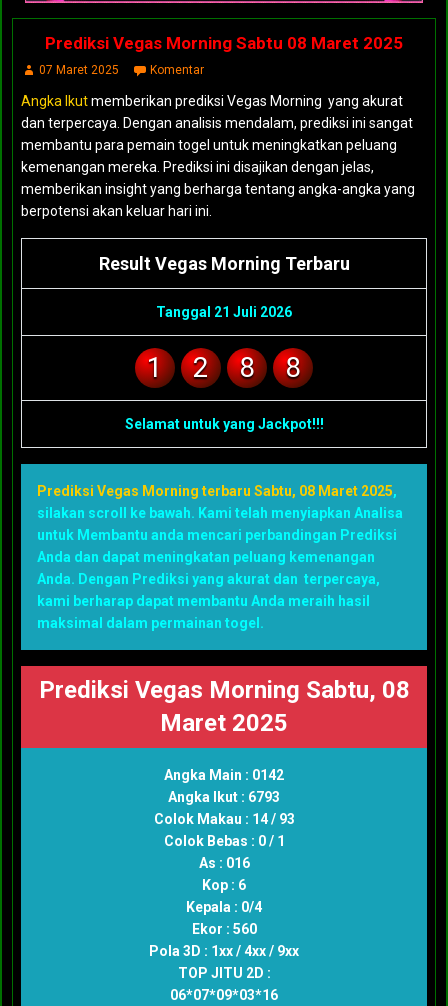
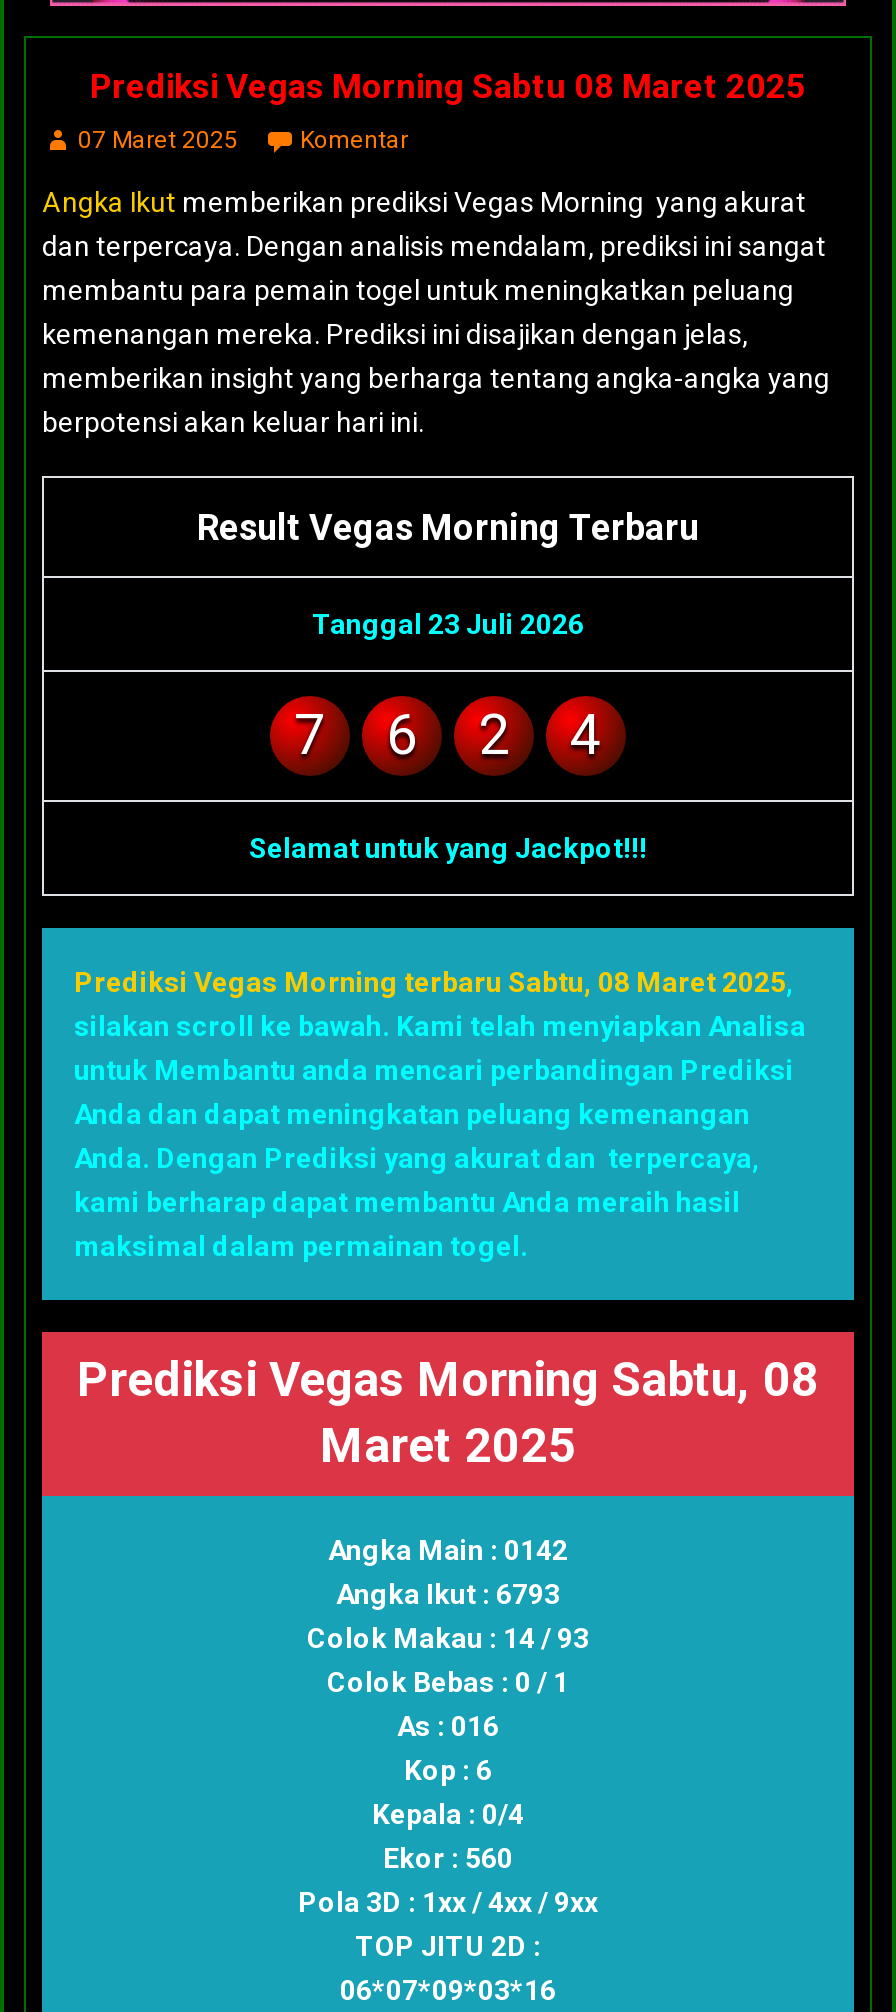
- Tanggal 21 Juli 2026
+ Tanggal 23 Juli 2026

- 1
+ 7
+ 6

- 8
- 8
+ 4
